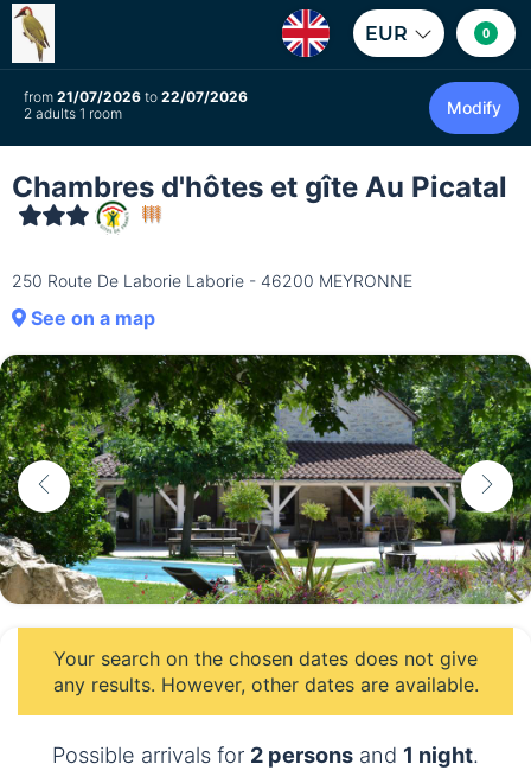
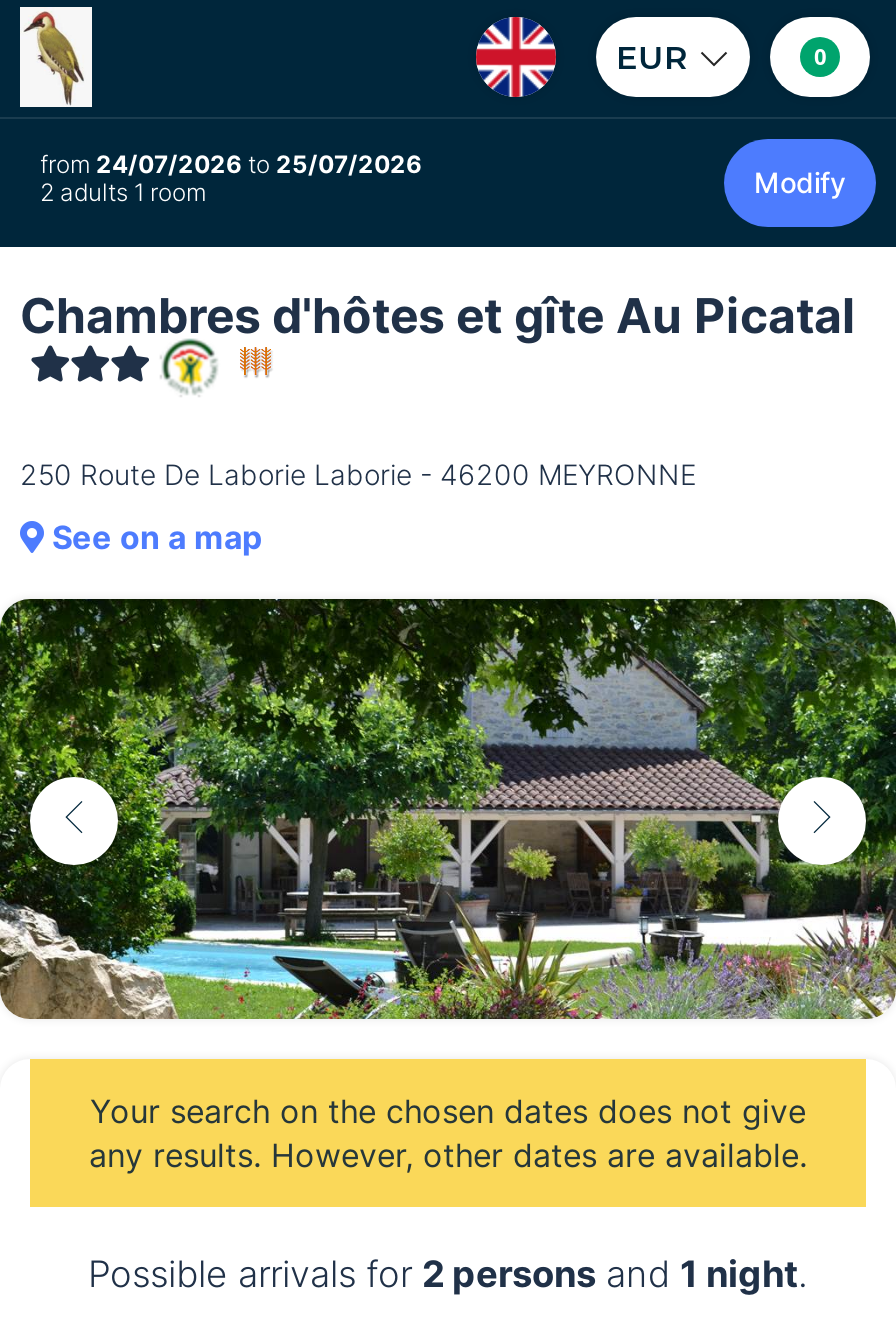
- from 21/07/2026 to 22/07/2026
+ from 24/07/2026 to 25/07/2026
